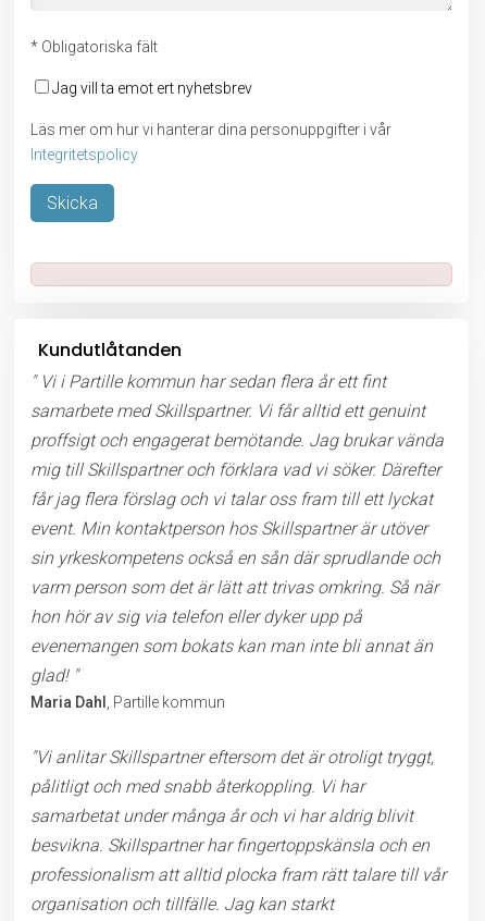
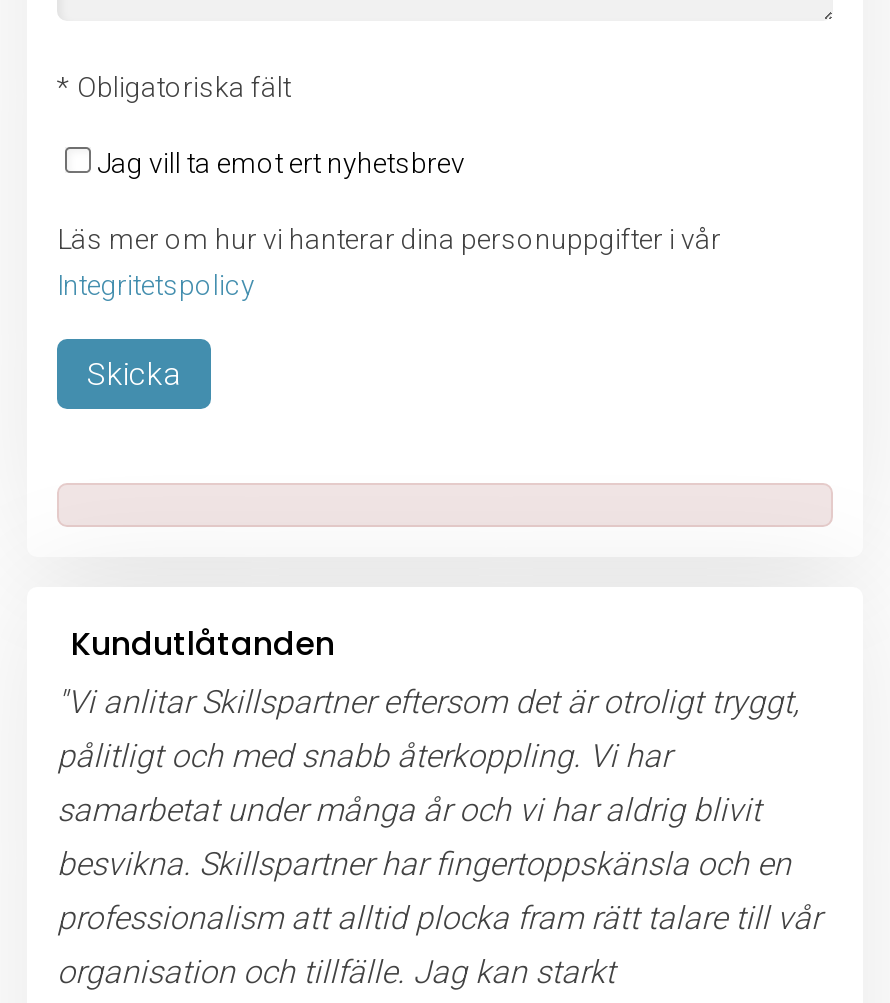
- " Vi i Partille kommun har sedan flera år ett fint
- samarbete med Skillspartner. Vi får alltid ett genuint
- proffsigt och engagerat bemötande. Jag brukar vända
- mig till Skillspartner och förklara vad vi söker. Därefter
- får jag flera förslag och vi talar oss fram till ett lyckat
- event. Min kontaktperson hos Skillspartner är utöver
- sin yrkeskompetens också en sån där sprudlande och
- varm person som det är lätt att trivas omkring. Så när
- hon hör av sig via telefon eller dyker upp på
- evenemangen som bokats kan man inte bli annat än
- glad! "
- Maria Dahl, Partille kommun
